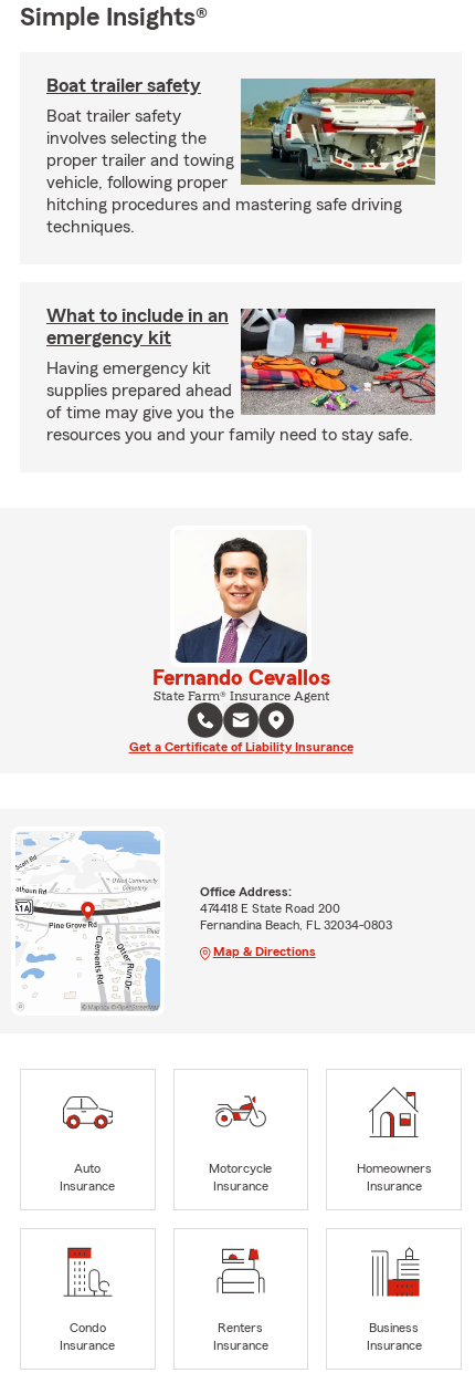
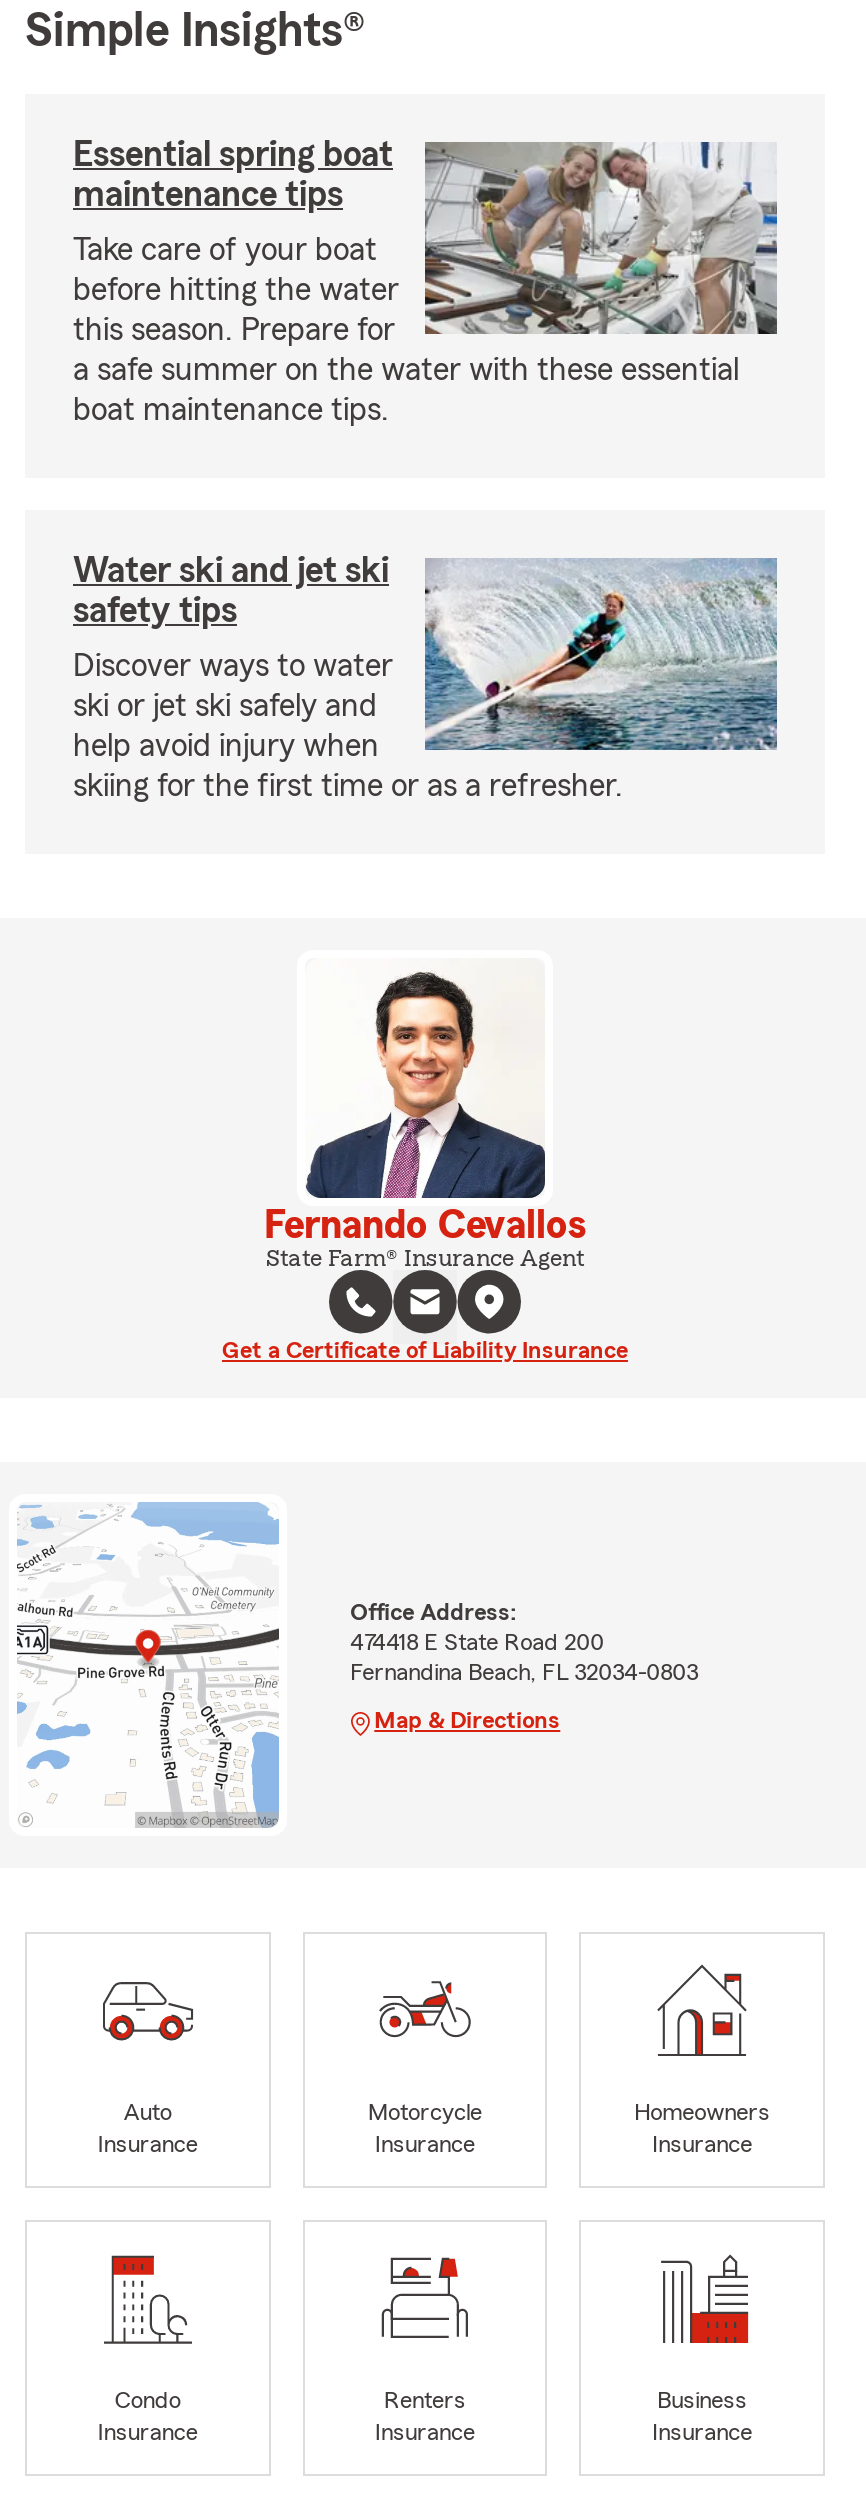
- Boat trailer safety
+ Essential spring boat
+ maintenance tips

- [image]
- Boat trailer safety
- involves selecting the
- proper trailer and towing
- vehicle, following proper
- hitching procedures and mastering safe driving
- techniques.
+ [image]
+ Take care of your boat
+ before hitting the water
+ this season. Prepare for
+ a safe summer on the water with these essential
+ boat maintenance tips.

- What to include in an
- emergency kit
+ Water ski and jet ski
+ safety tips

- [image]
- Having emergency kit
- supplies prepared ahead
- of time may give you the
- resources you and your family need to stay safe.
+ [image]
+ Discover ways to water
+ ski or jet ski safely and
+ help avoid injury when
+ skiing for the first time or as a refresher.
